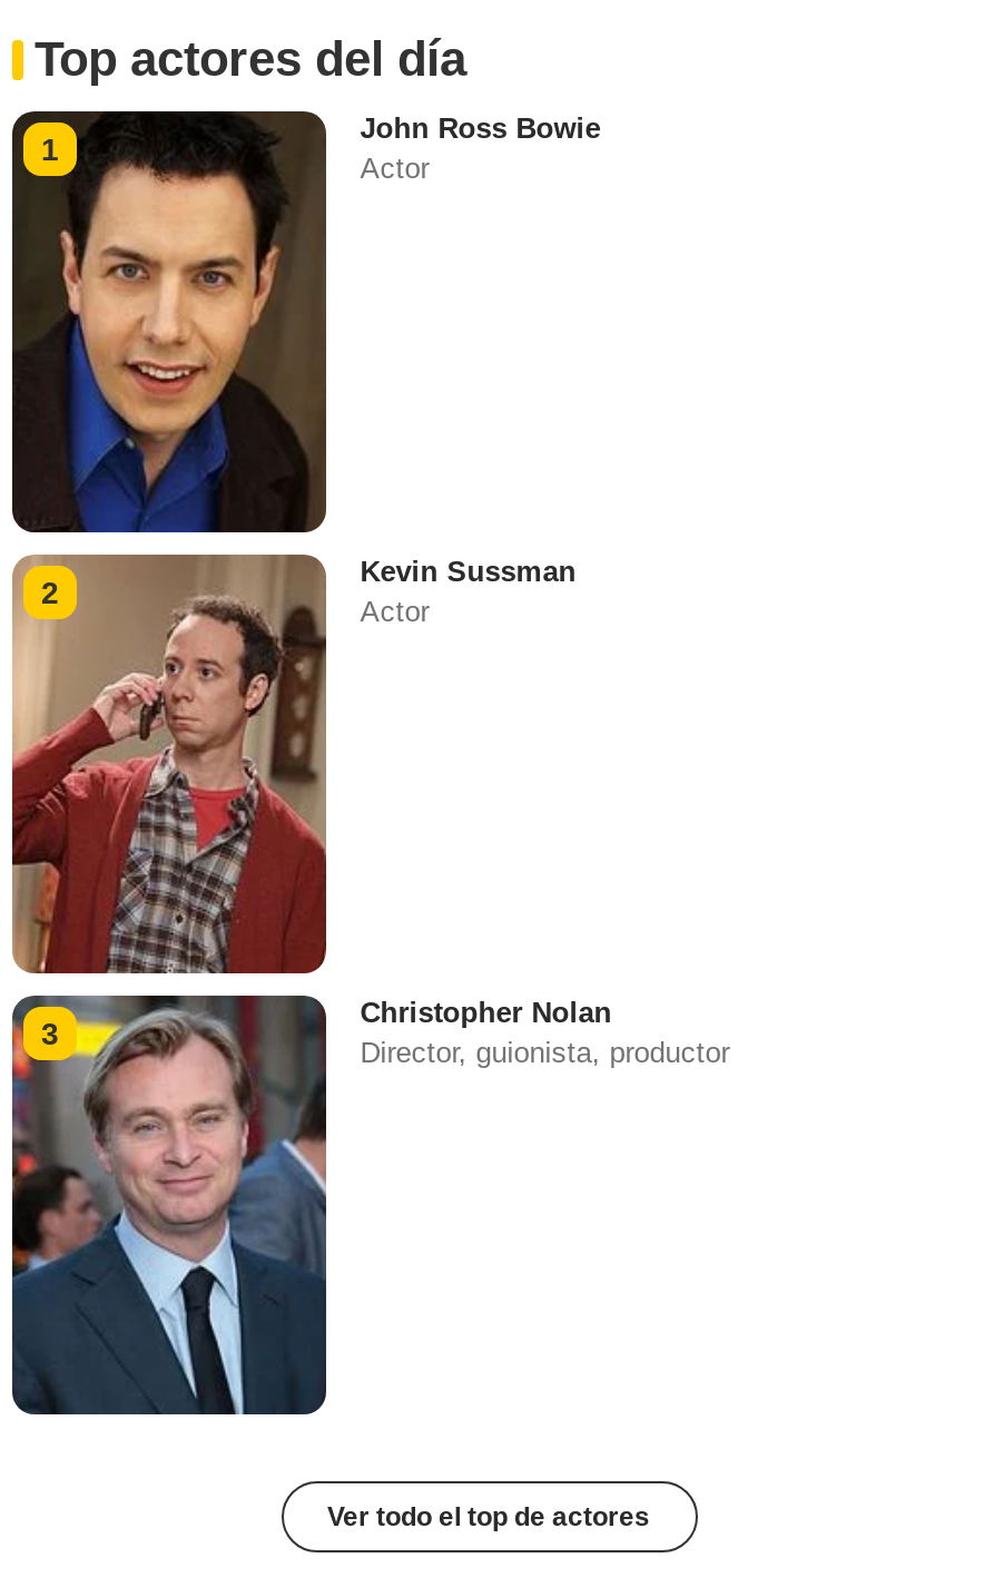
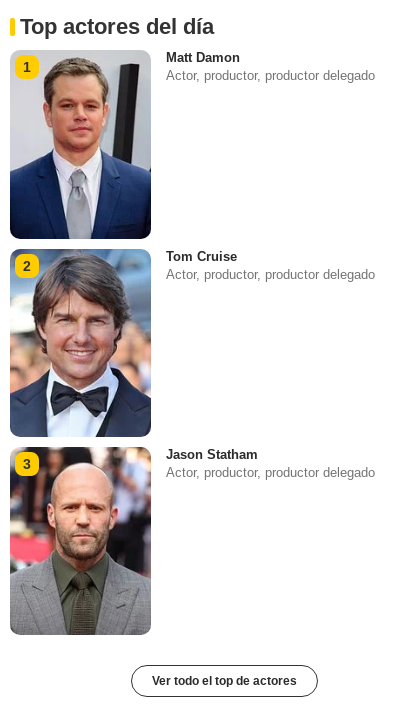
- [image]
- John Ross Bowie
- Actor
+ [image]
+ Matt Damon
+ Actor, productor, productor delegado

- [image]
- Kevin Sussman
- Actor
+ [image]
+ Tom Cruise
+ Actor, productor, productor delegado

- [image]
- Christopher Nolan
- Director, guionista, productor
+ [image]
+ Jason Statham
+ Actor, productor, productor delegado
